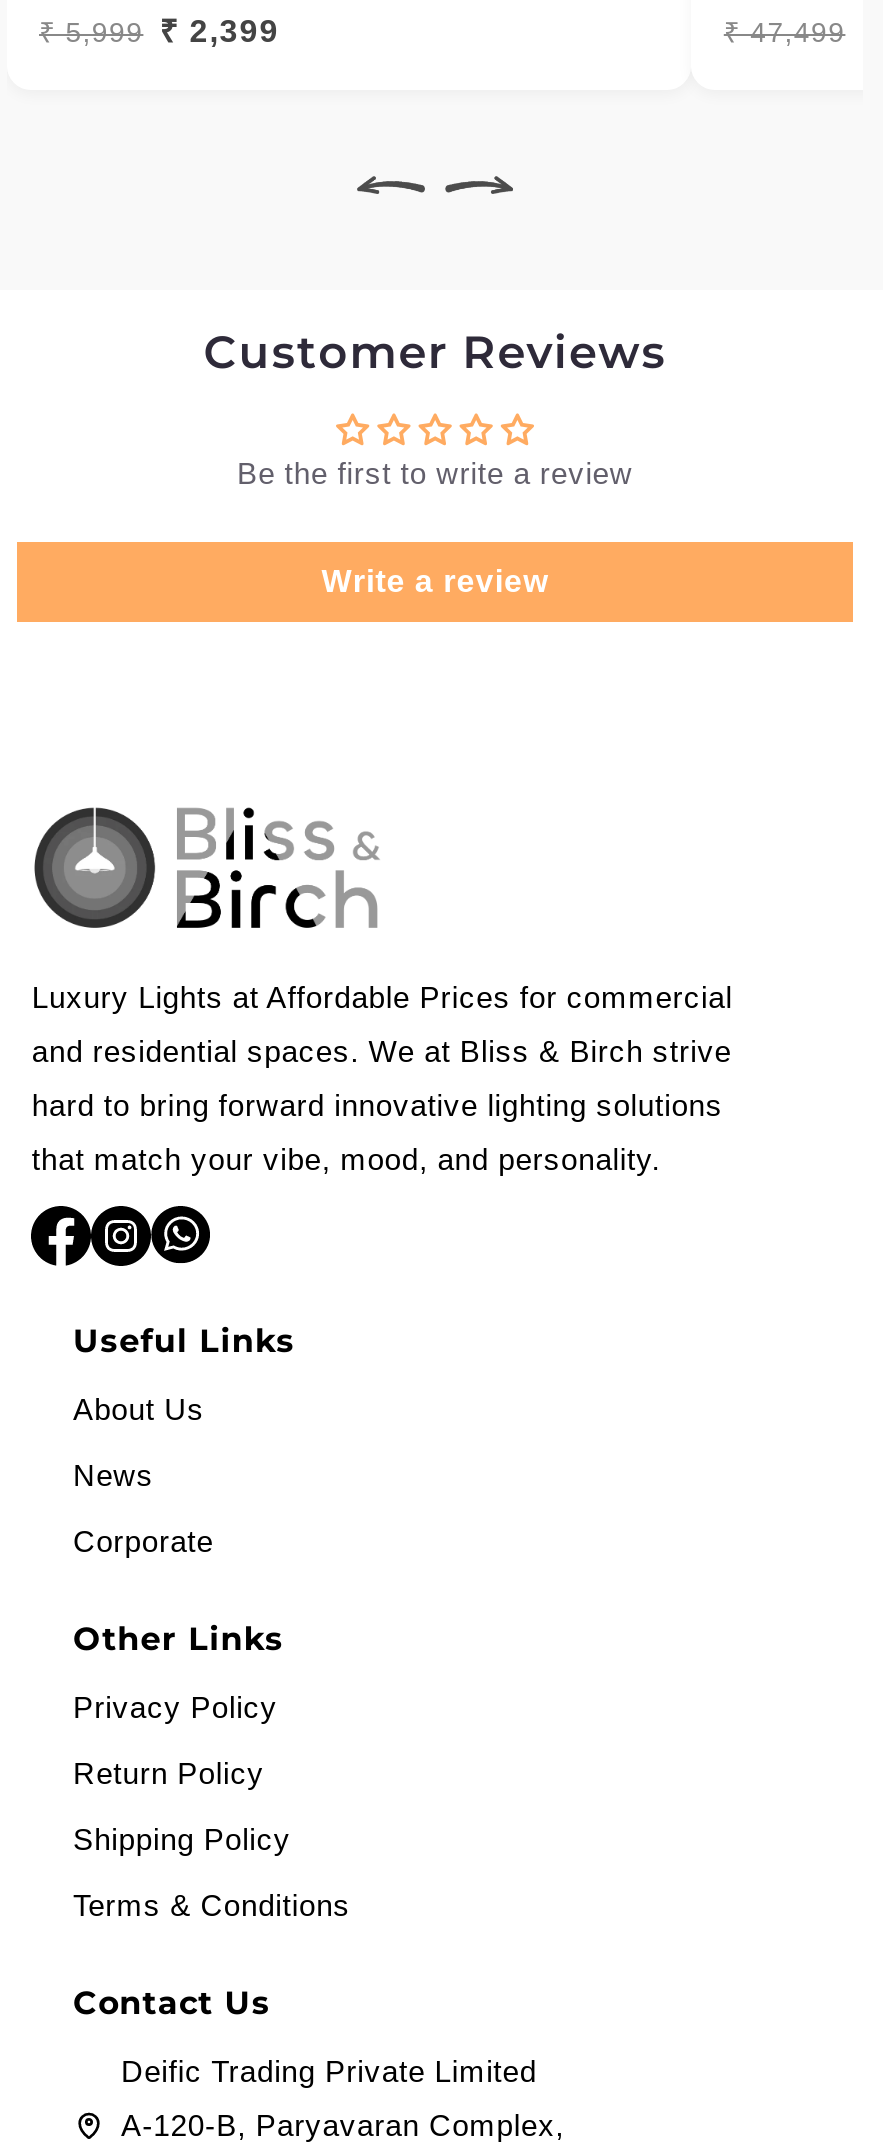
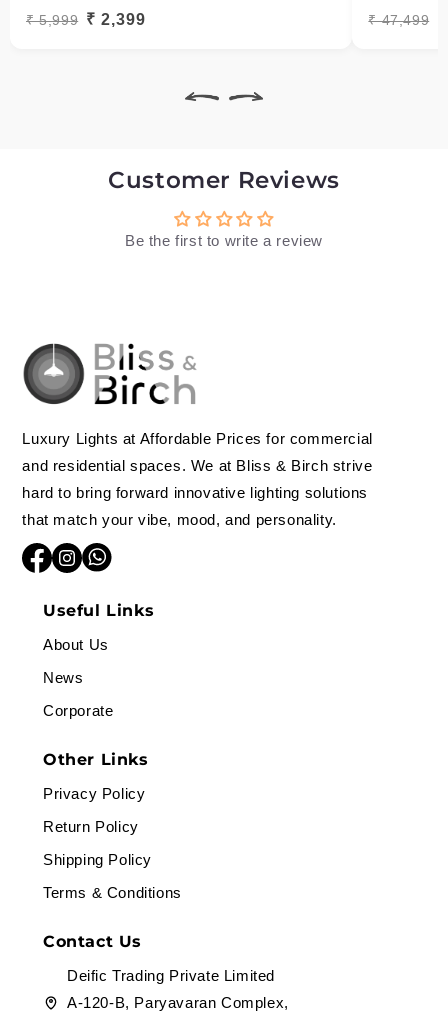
- Write a review
